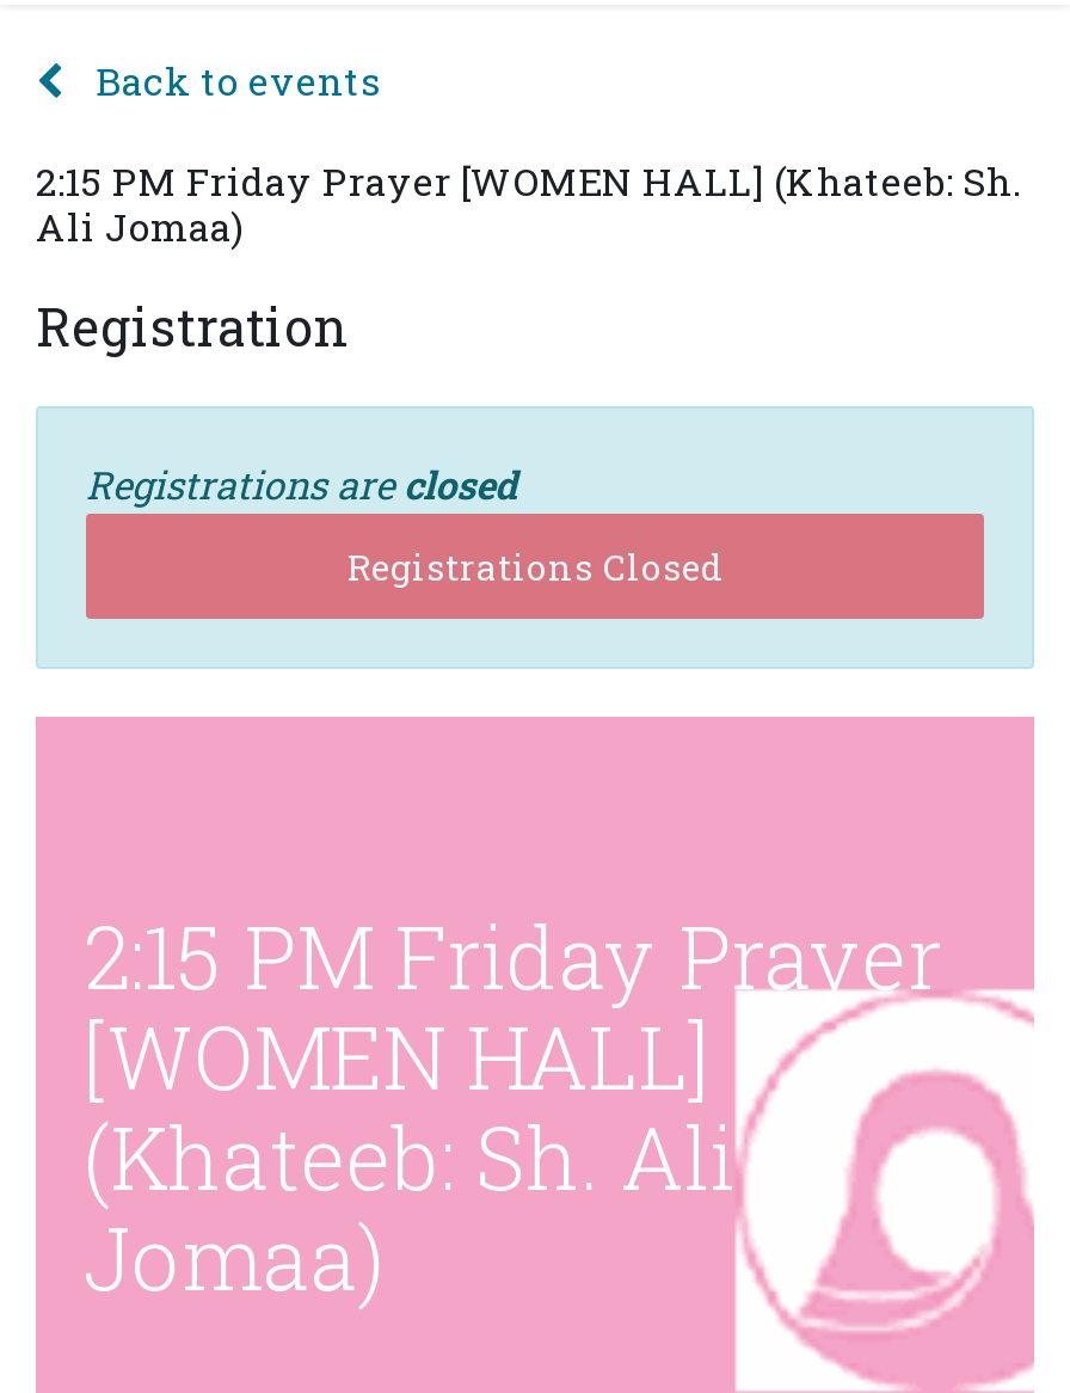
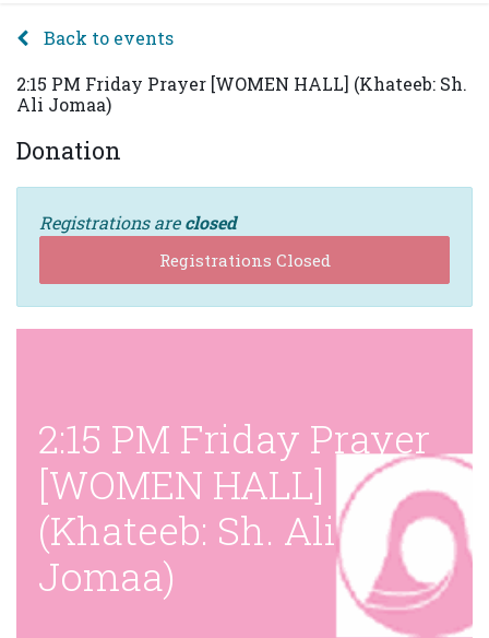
- Registration
+ Donation
